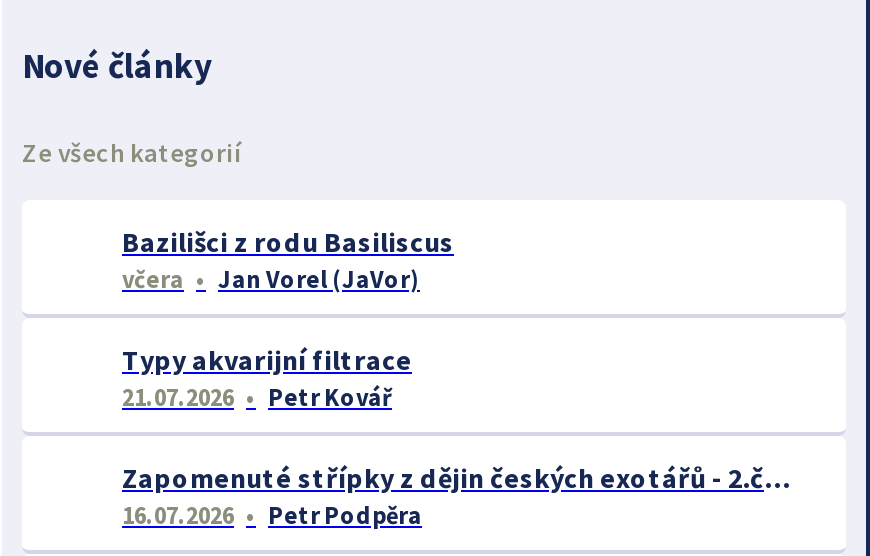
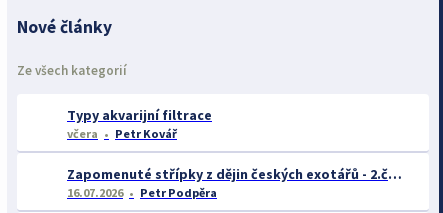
- Bazilišci z rodu Basiliscus
- včera
- Jan Vorel (JaVor)

- 21.07.2026
+ včera
